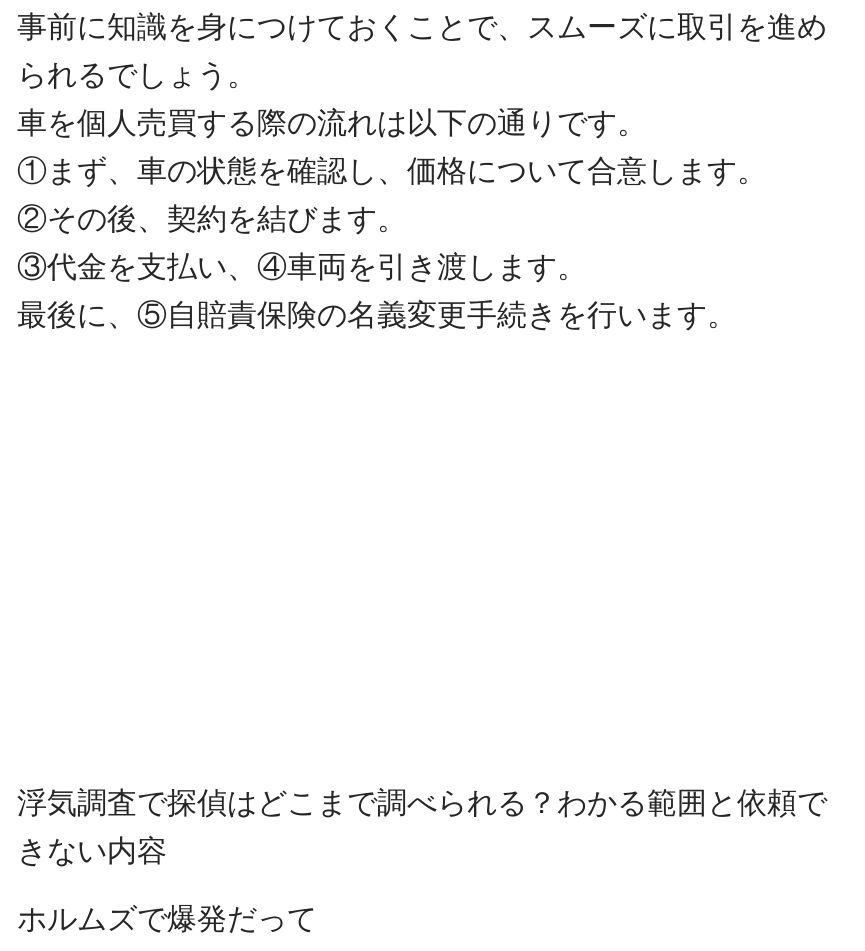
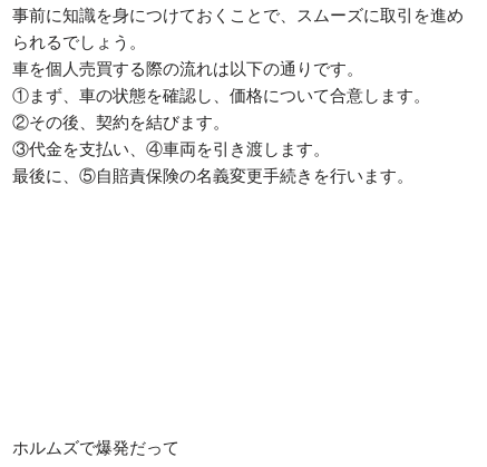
- 浮気調査で探偵はどこまで調べられる？わかる範囲と依頼で
- きない内容
